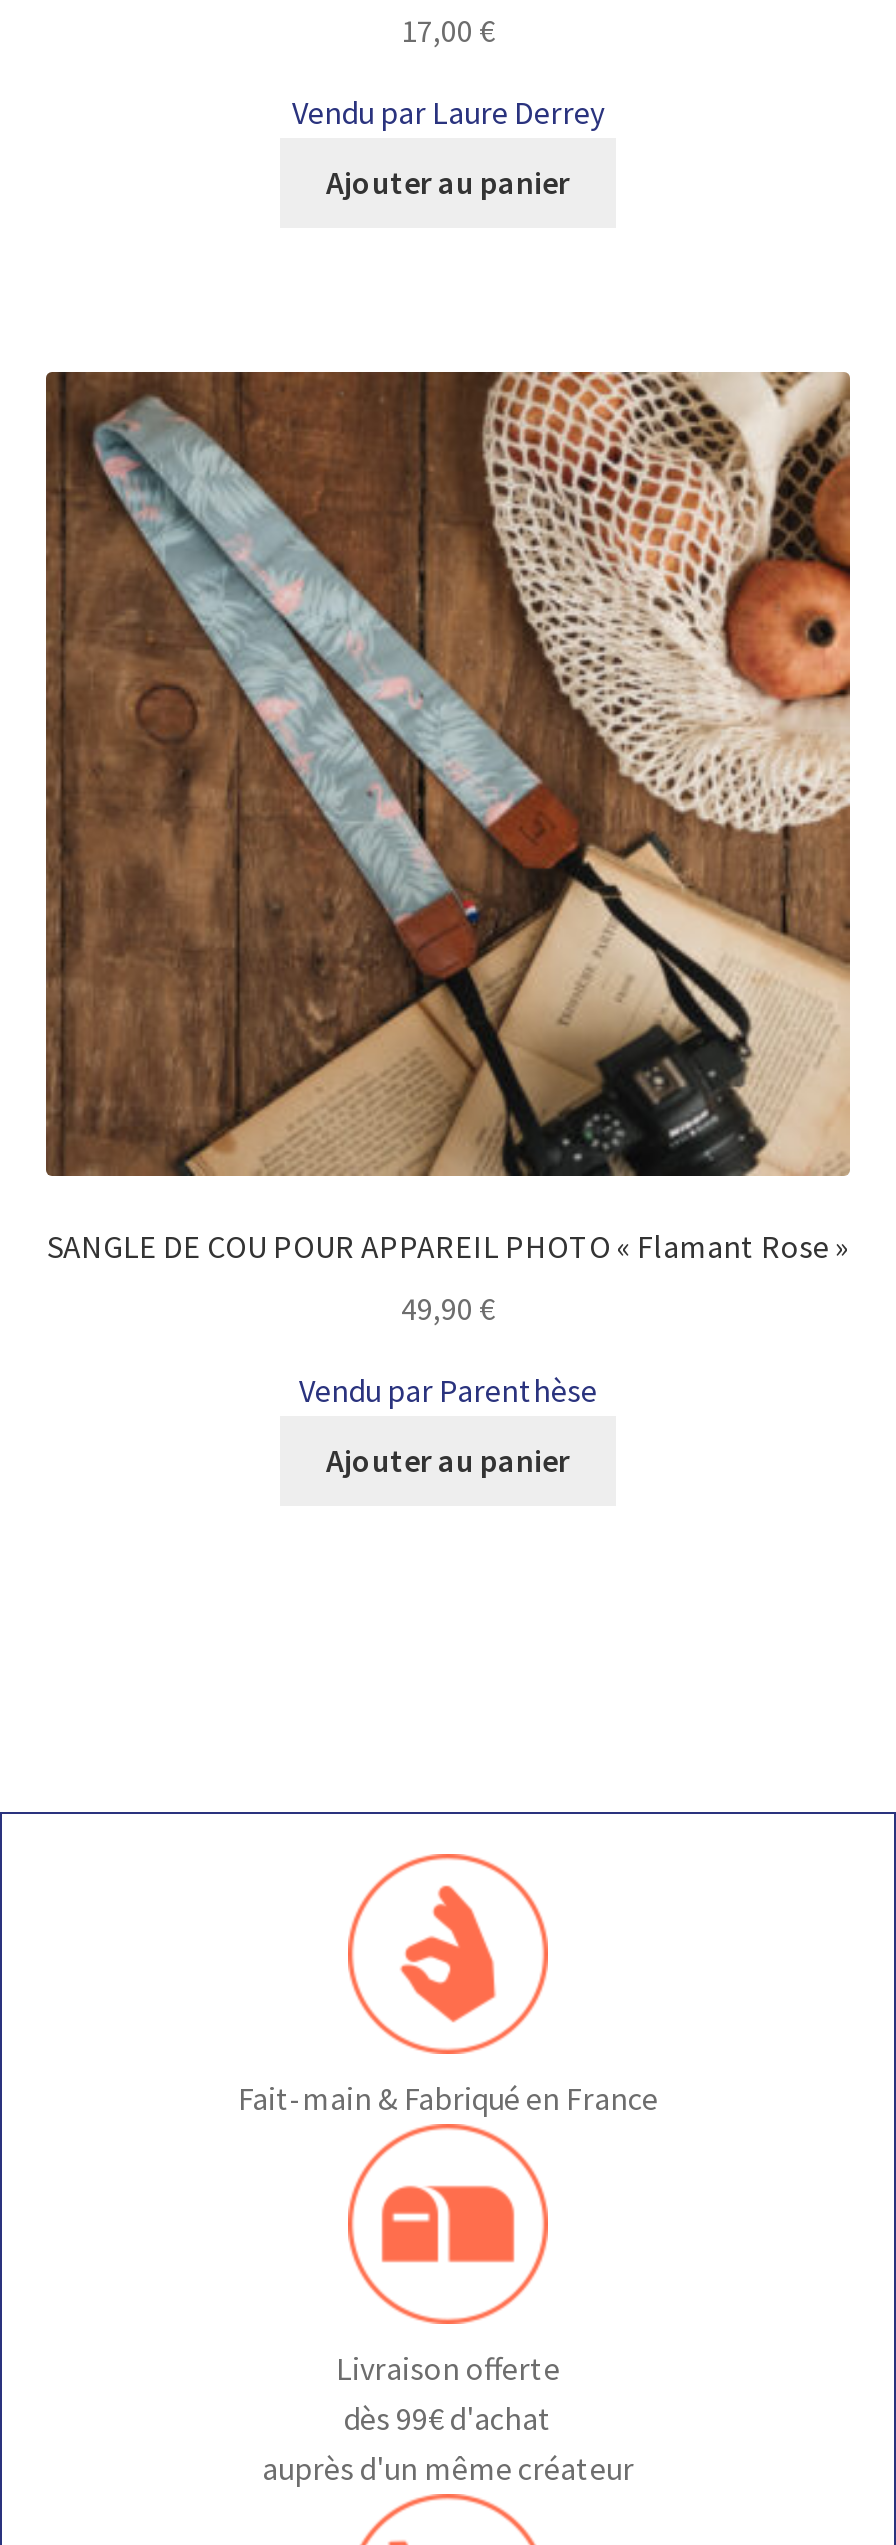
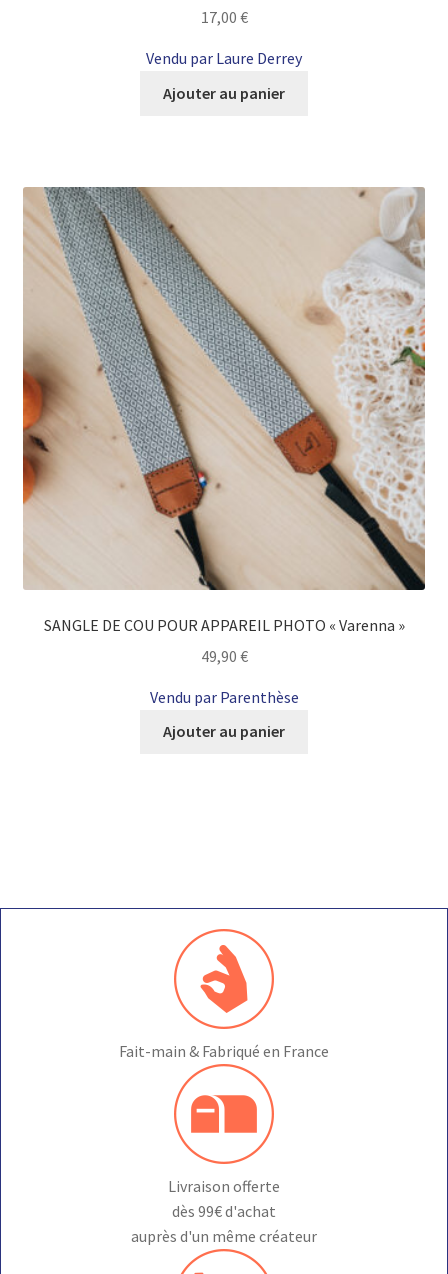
- [image]
- SANGLE DE COU POUR APPAREIL PHOTO « Flamant Rose »
+ [image]
+ SANGLE DE COU POUR APPAREIL PHOTO « Varenna »
